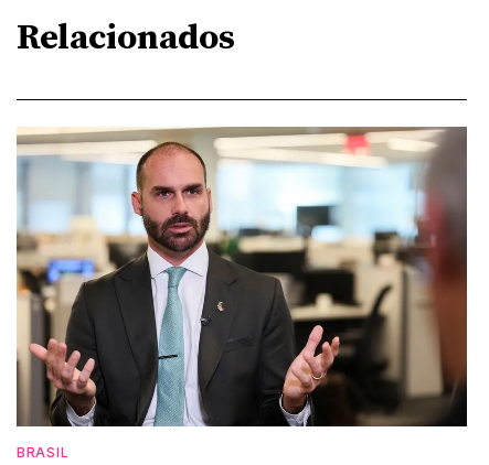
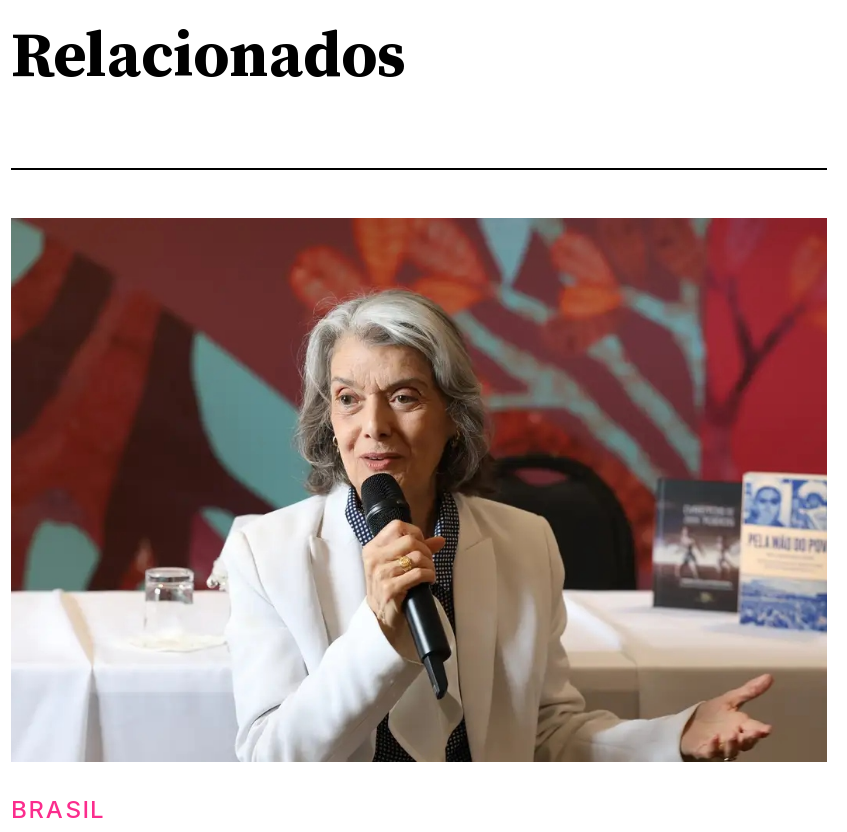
- [image]
+ [image]
